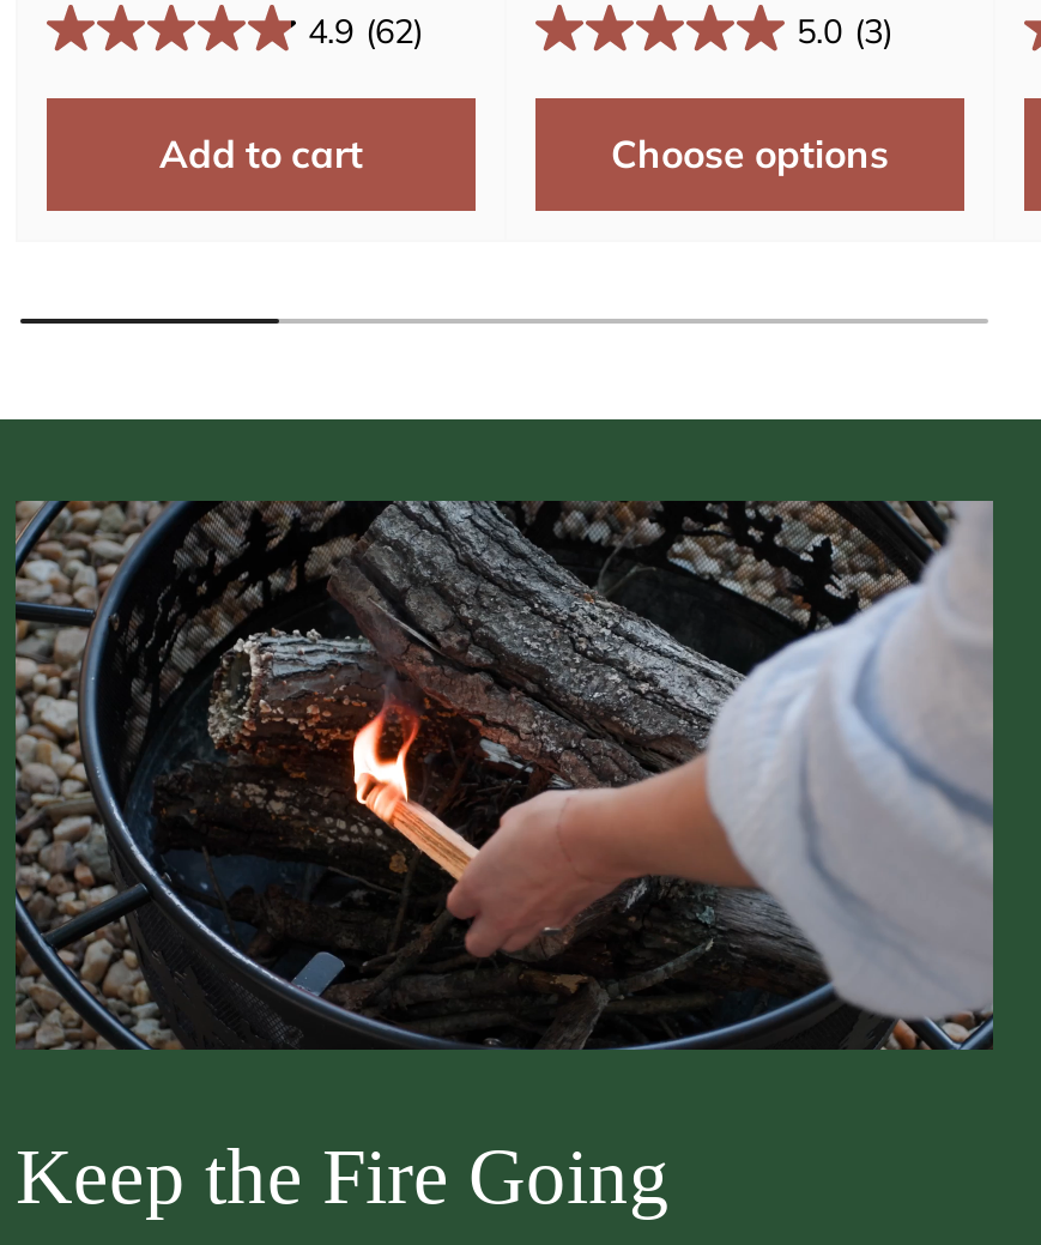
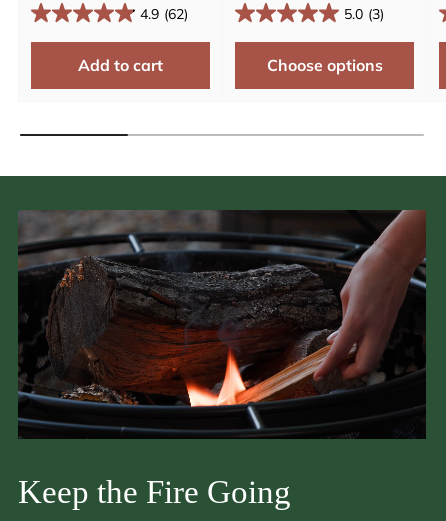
- [image]
+ [image]
